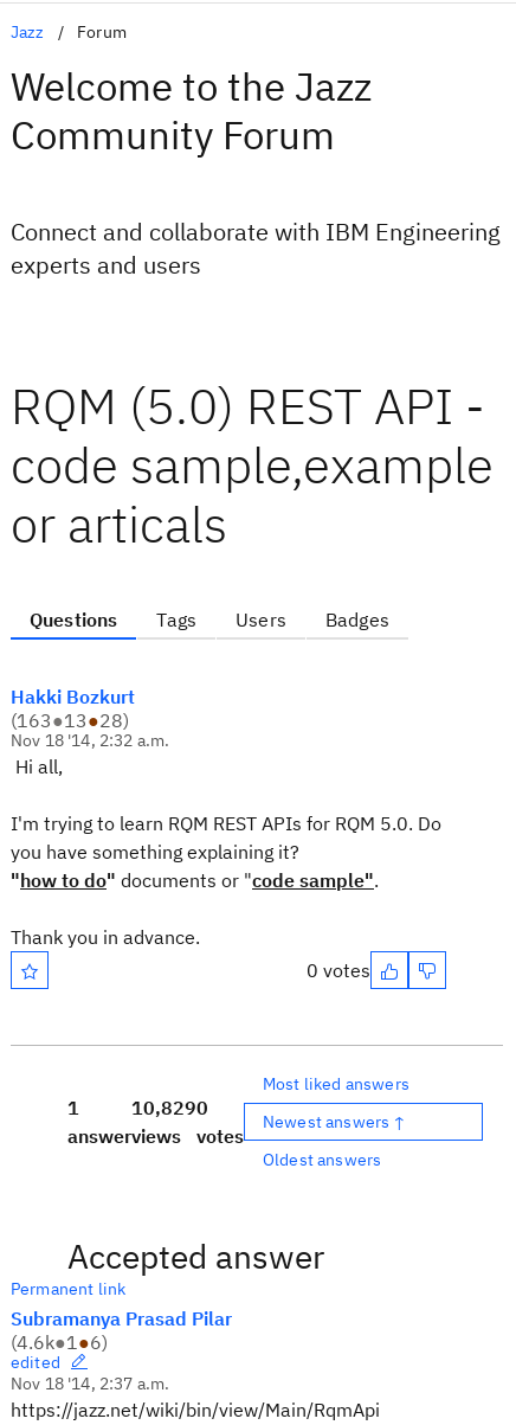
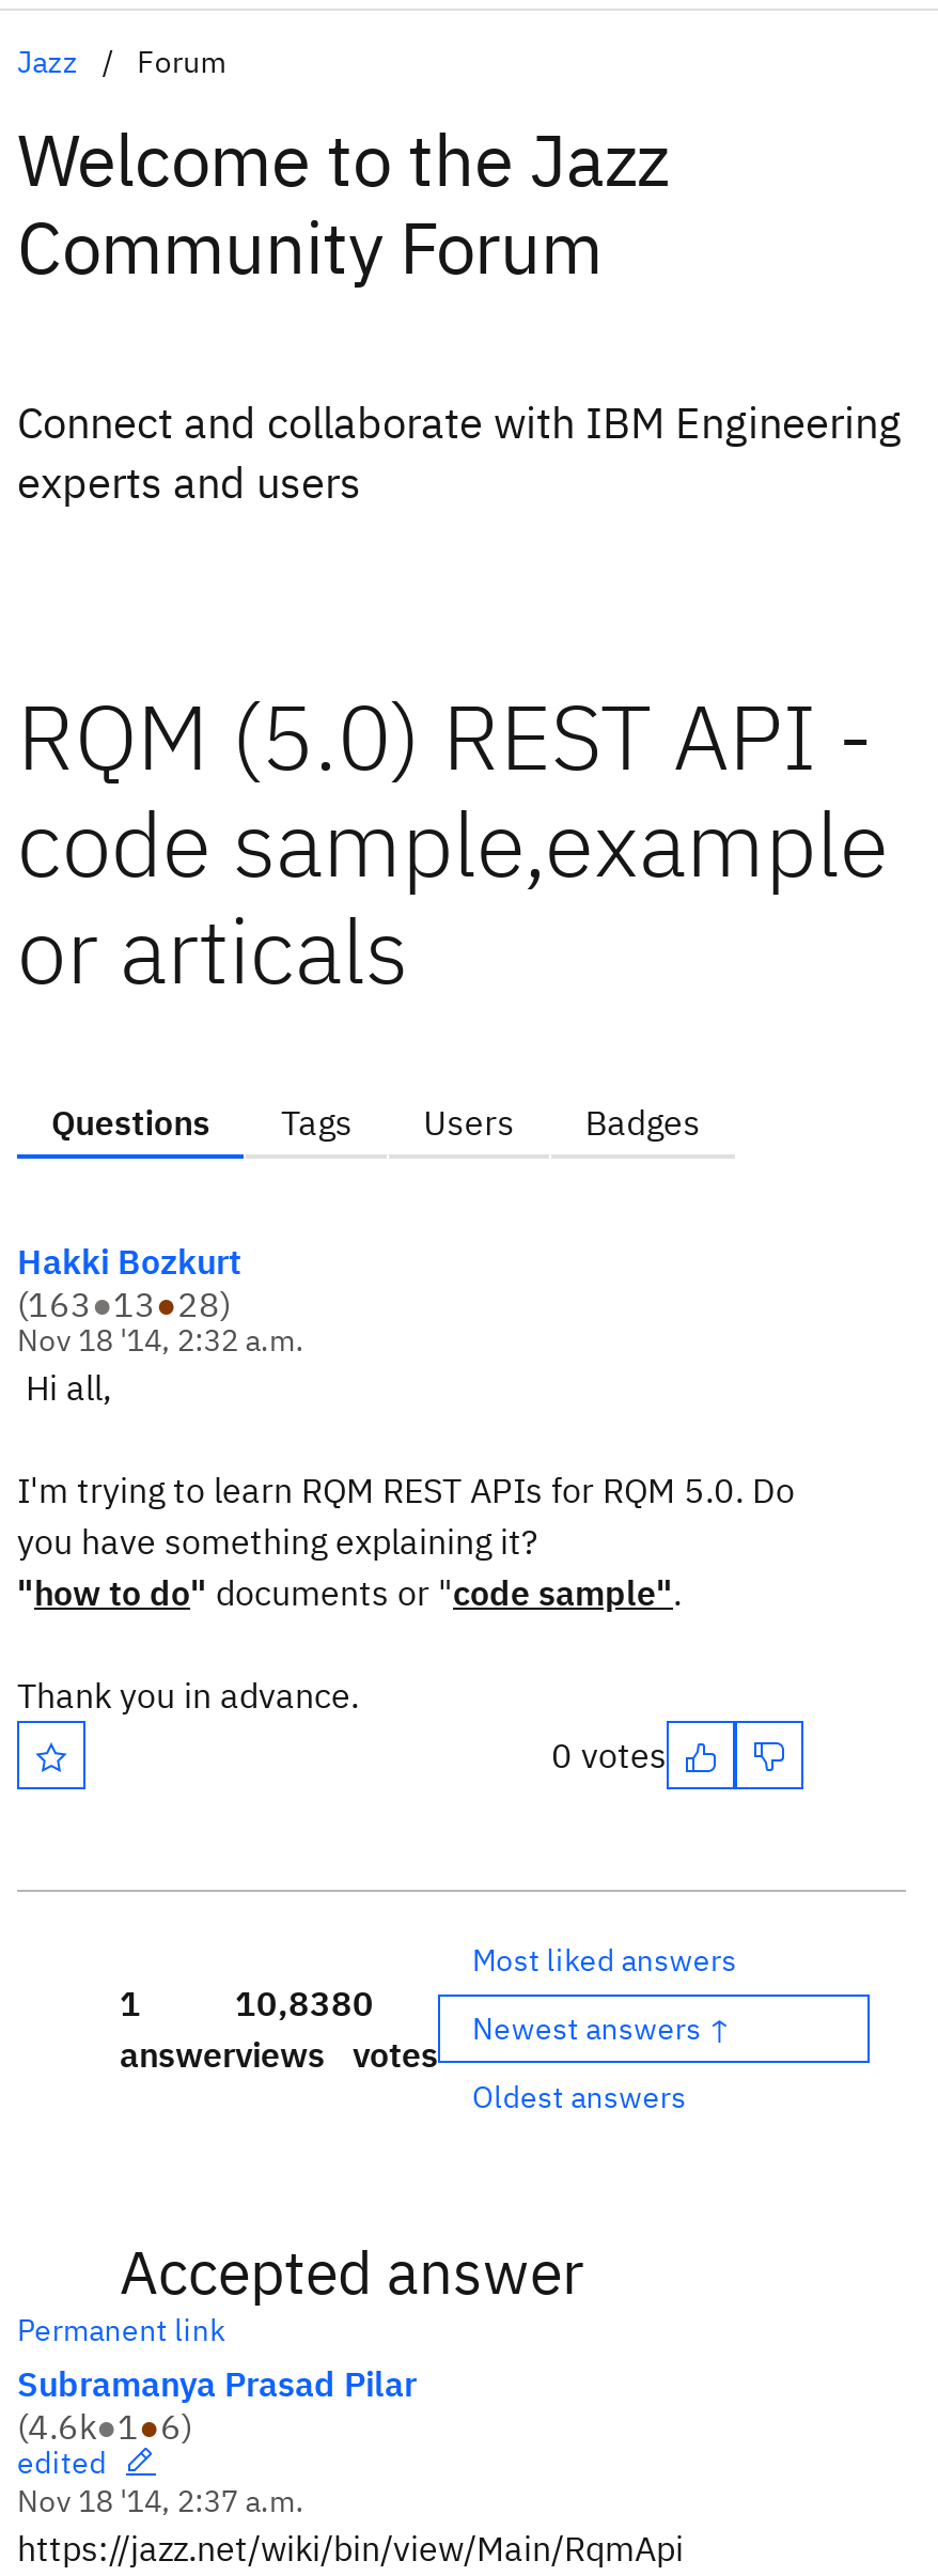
- 10,829 0
+ 10,838 0
